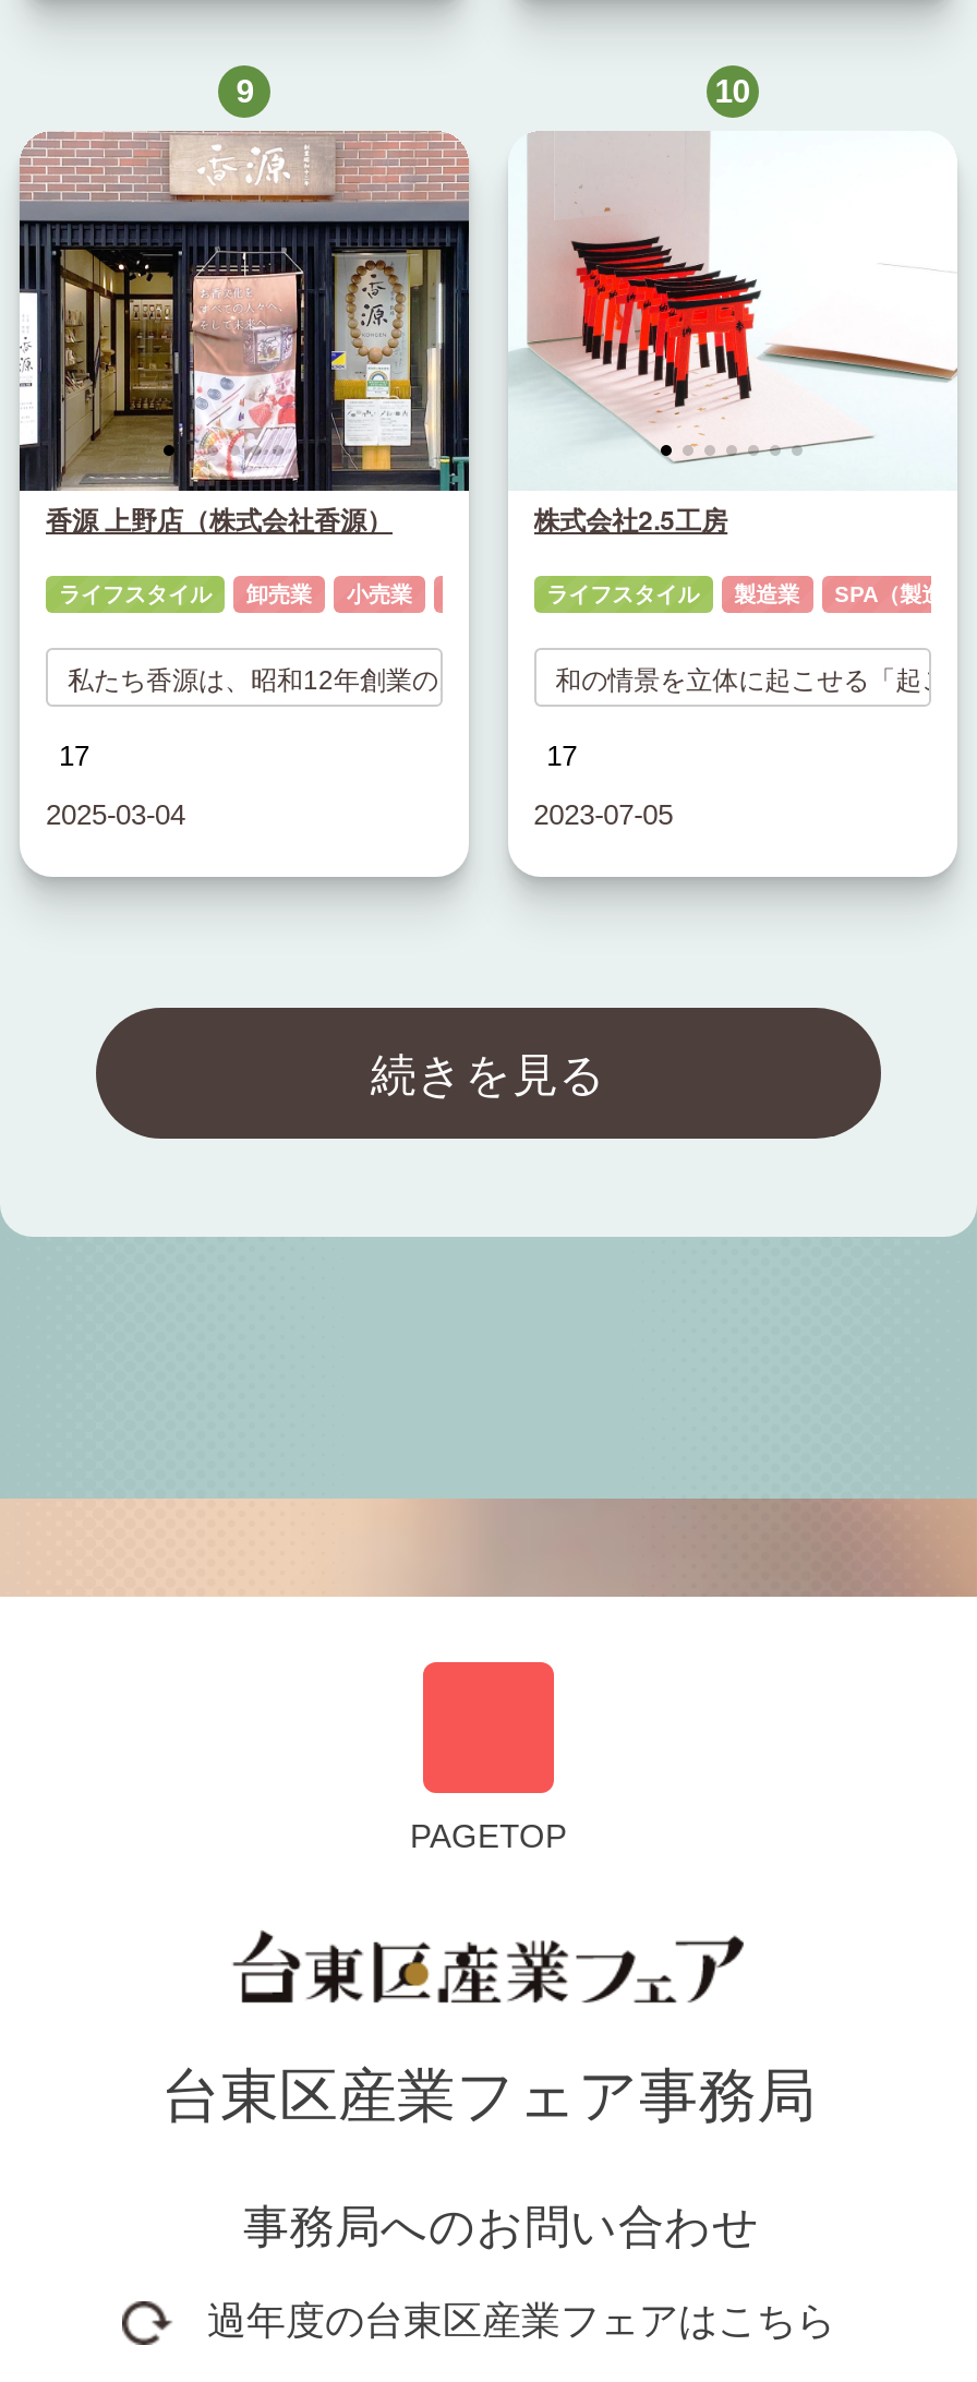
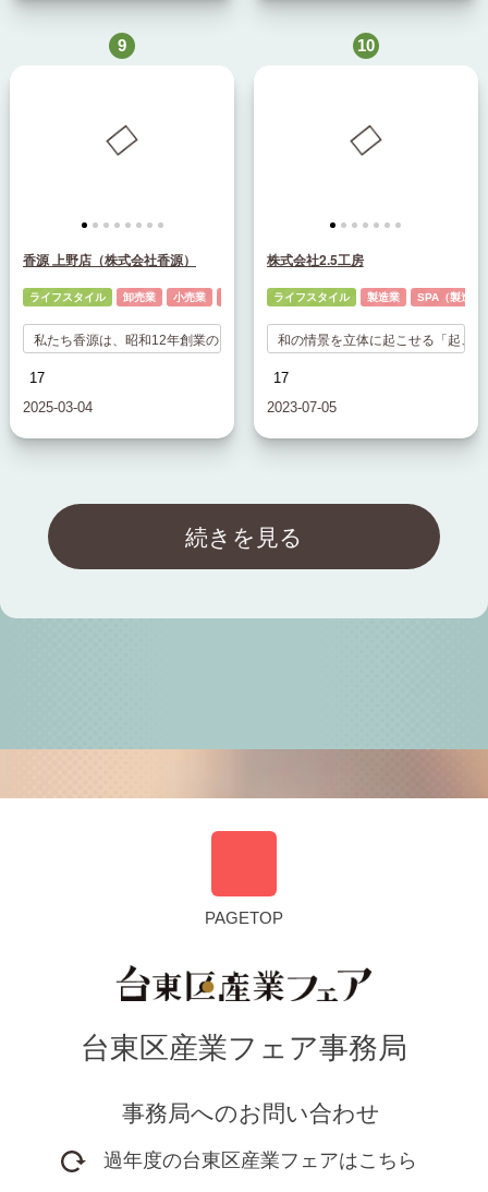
- [image]

- [image]
